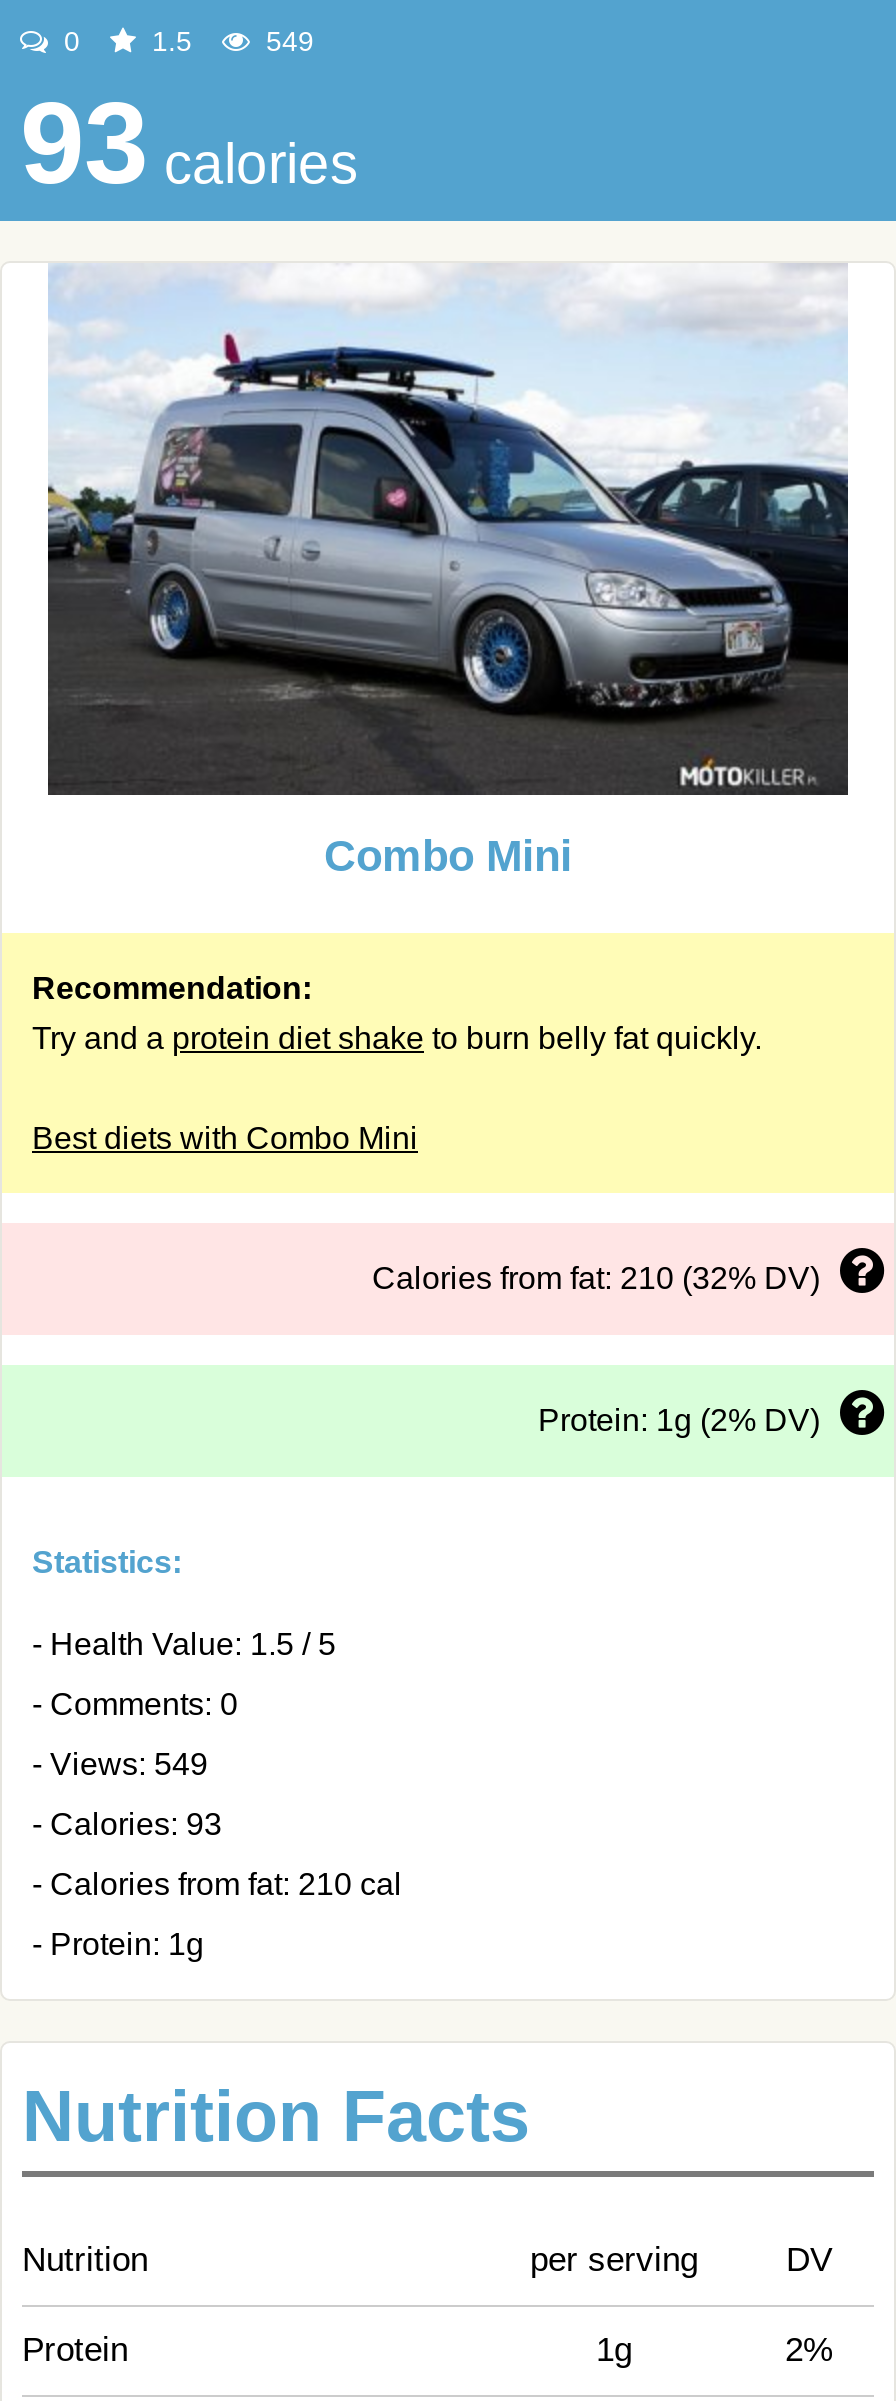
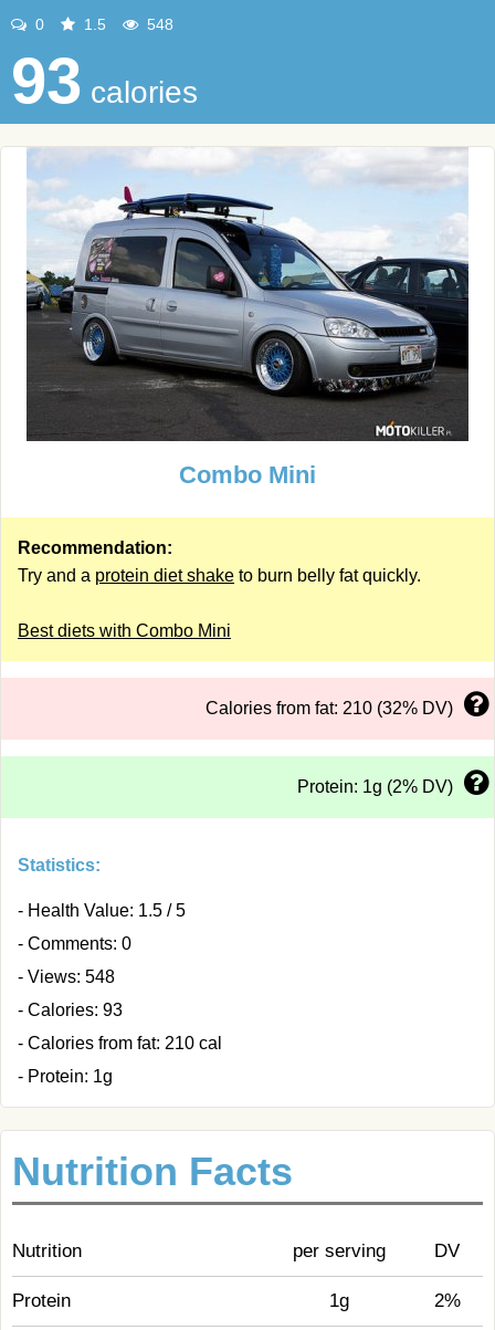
- 549
+ 548

- - Views: 549
+ - Views: 548
